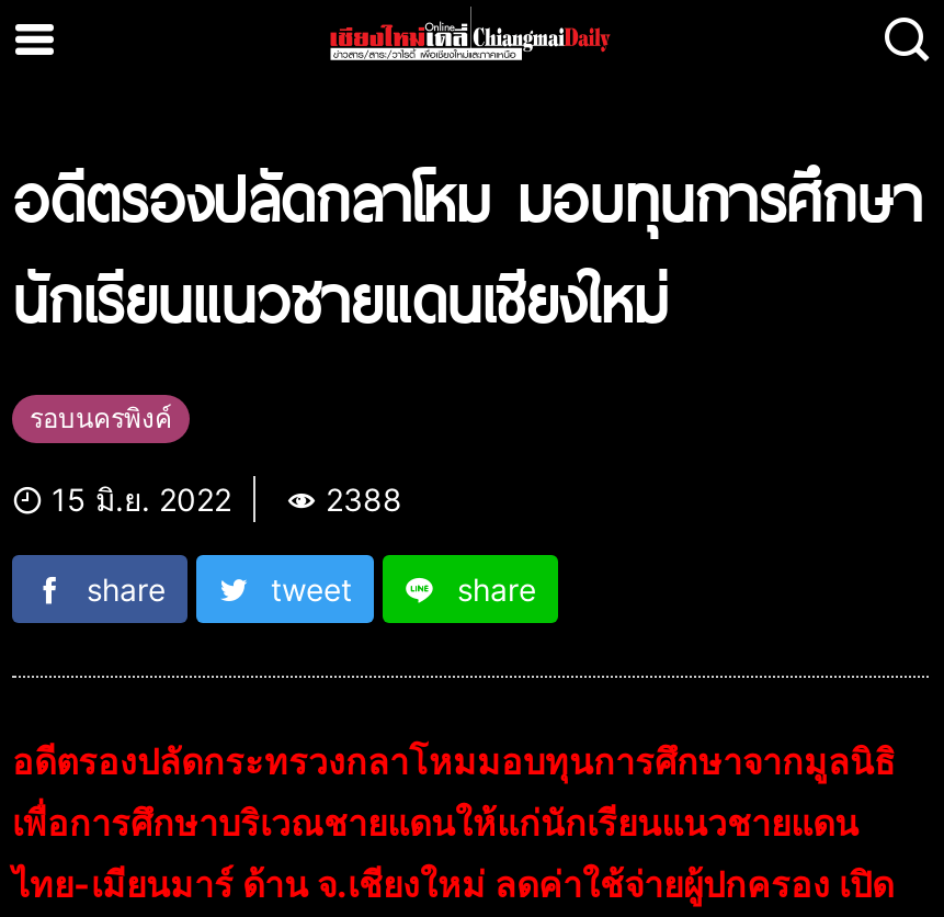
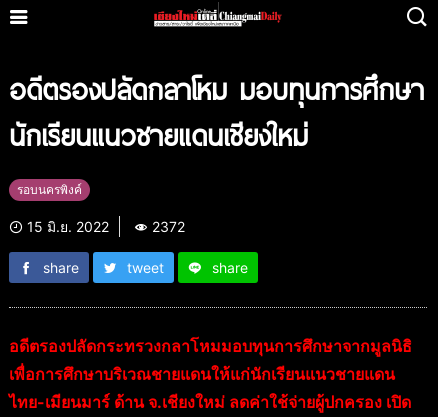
- 2388
+ 2372
